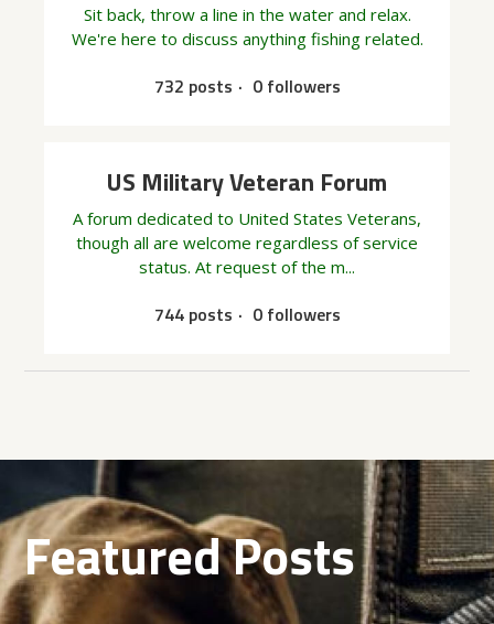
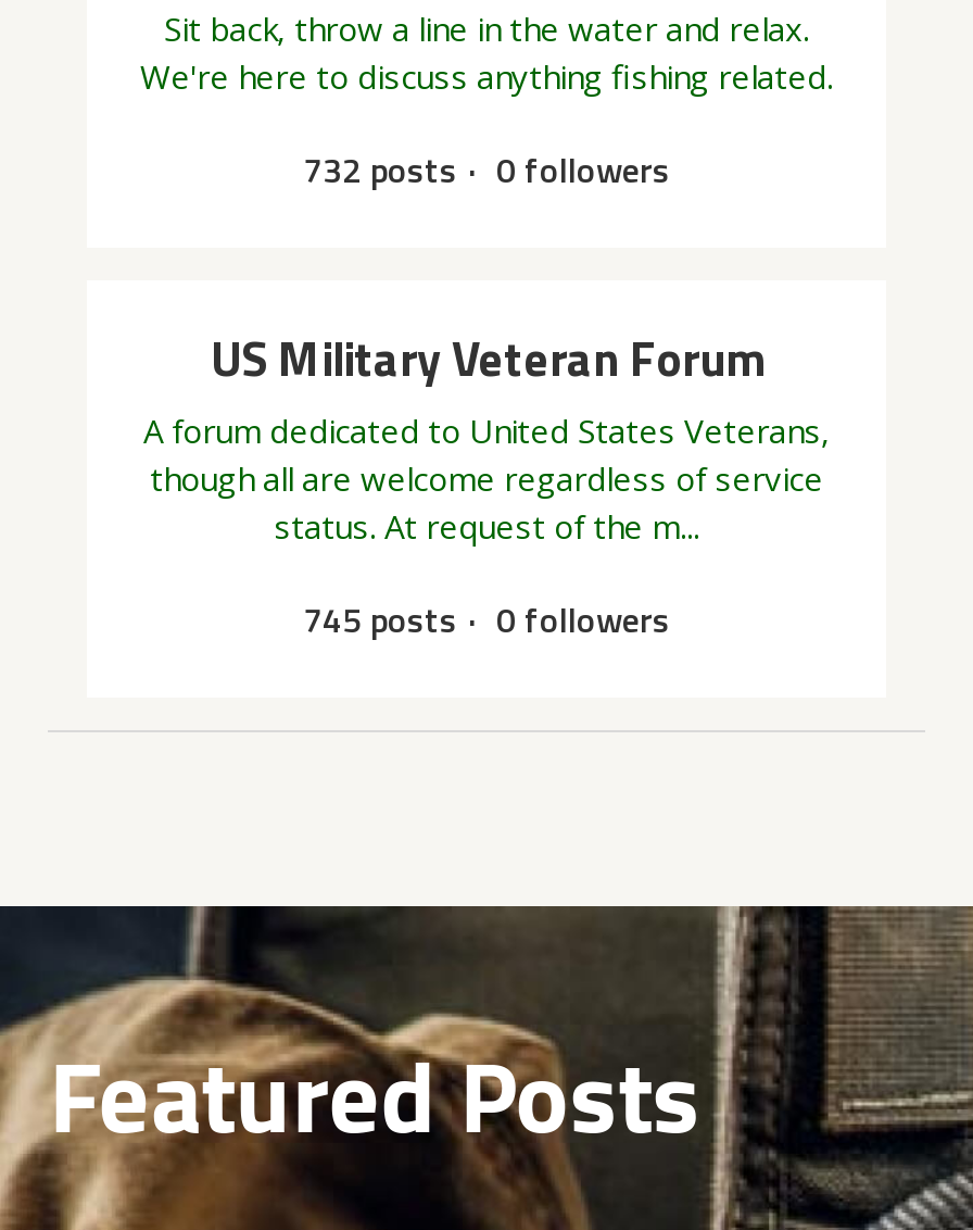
- 744 posts 0 followers
+ 745 posts 0 followers
